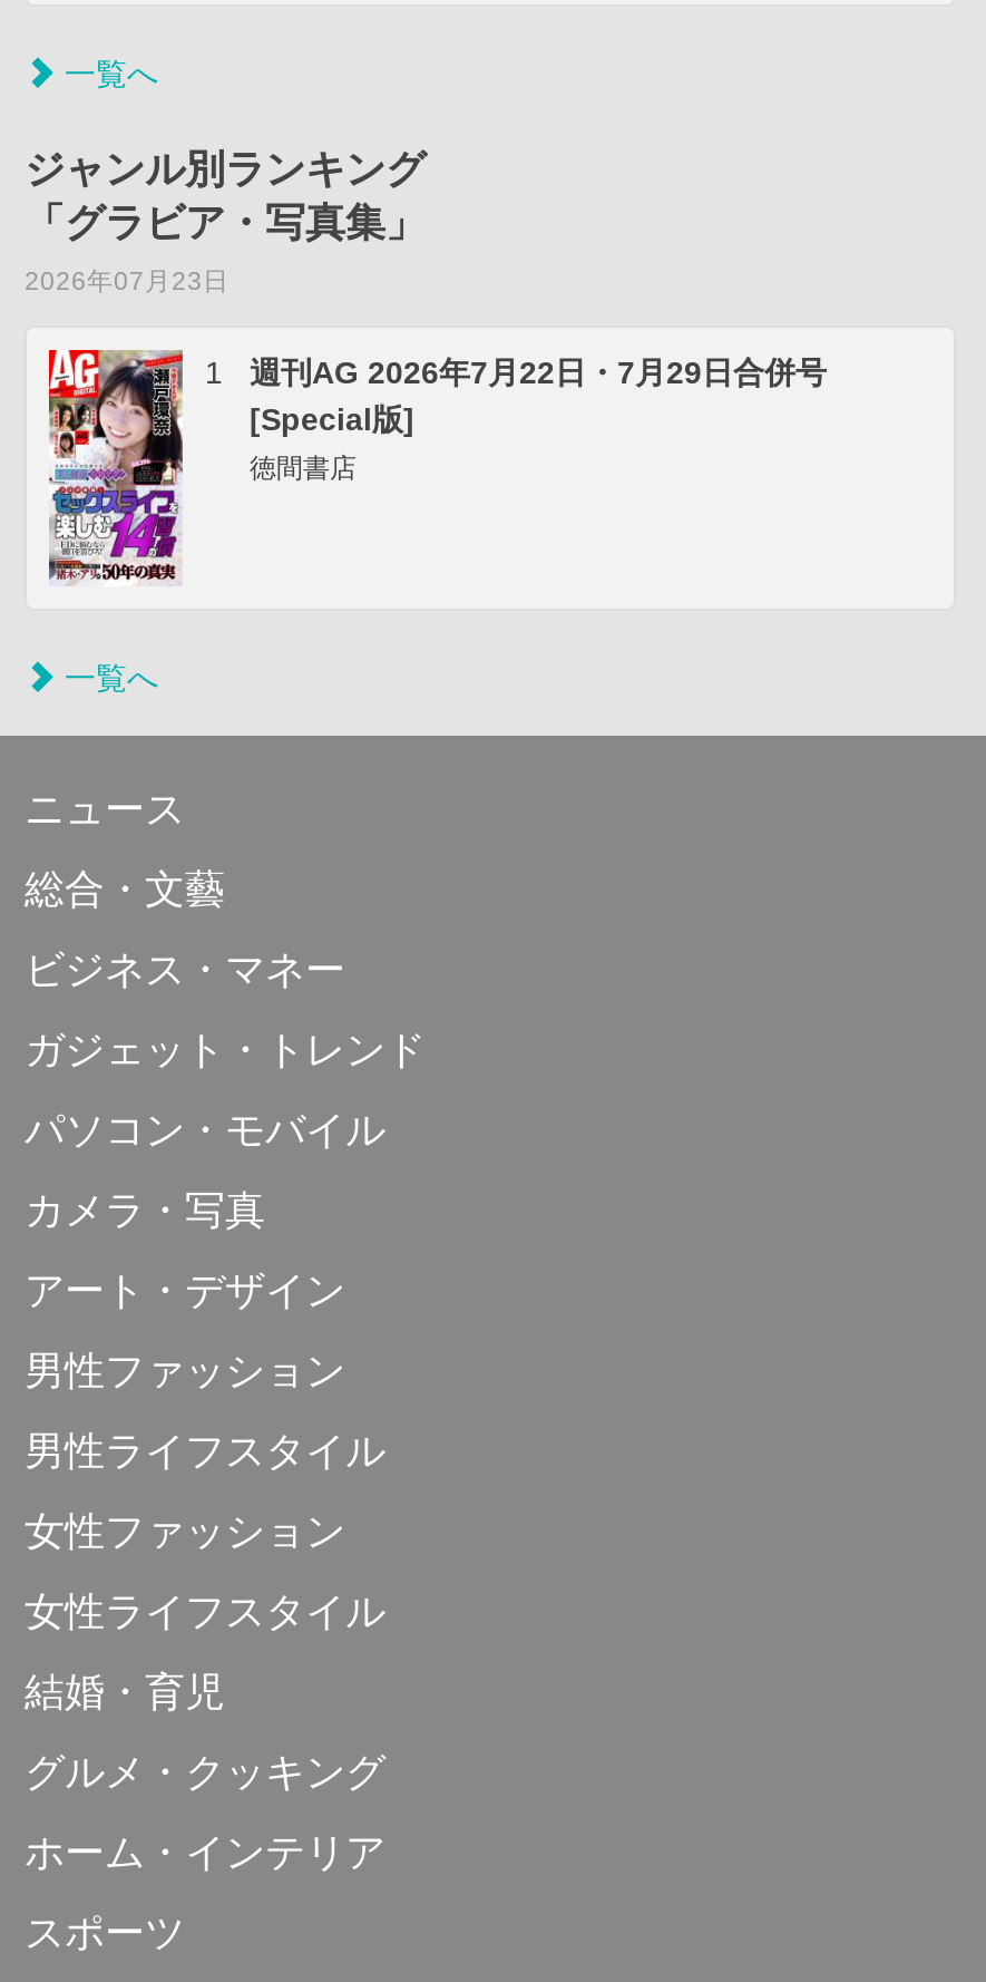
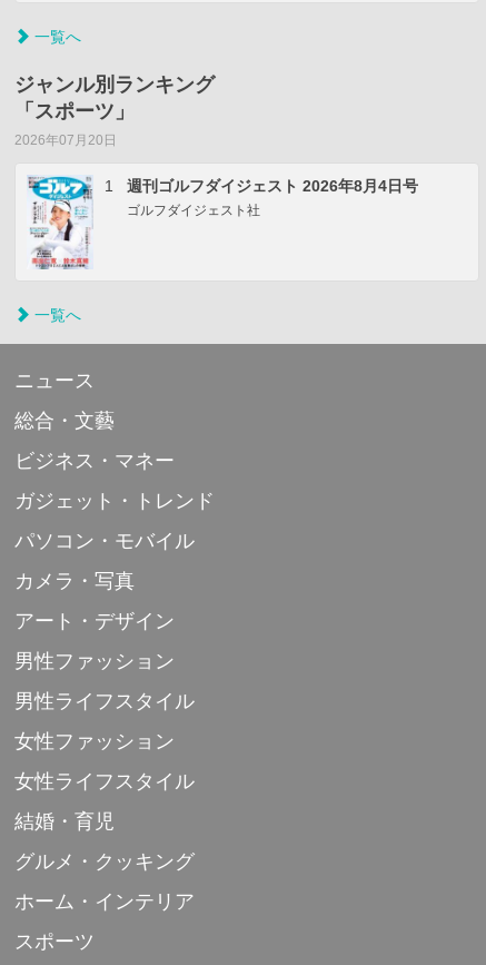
- 「グラビア・写真集」
- 2026年07月23日
+ 「スポーツ」
+ 2026年07月20日

- [image]
- 週刊AG 2026年7月22日・7月29日合併号
- [Special版]
- 徳間書店
+ [image]
+ 週刊ゴルフダイジェスト 2026年8月4日号
+ ゴルフダイジェスト社
